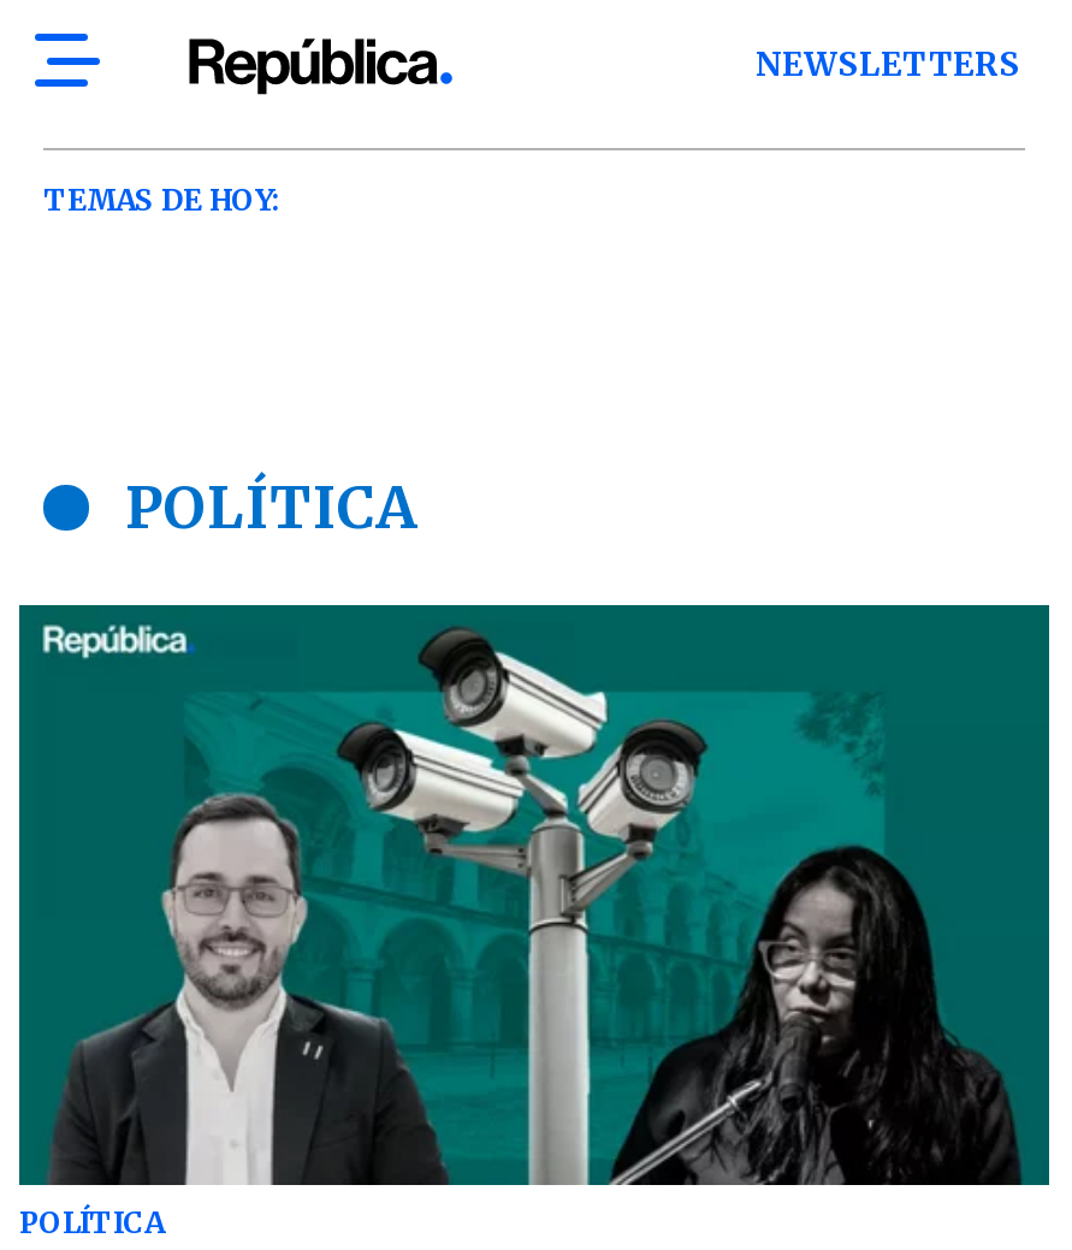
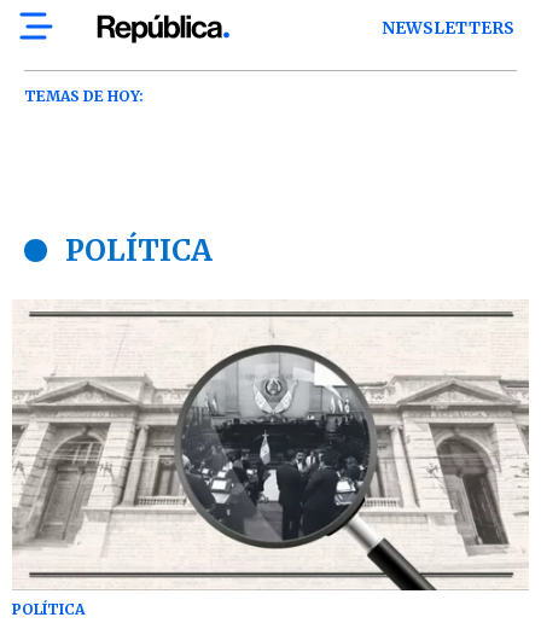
- [image]
+ [image]
